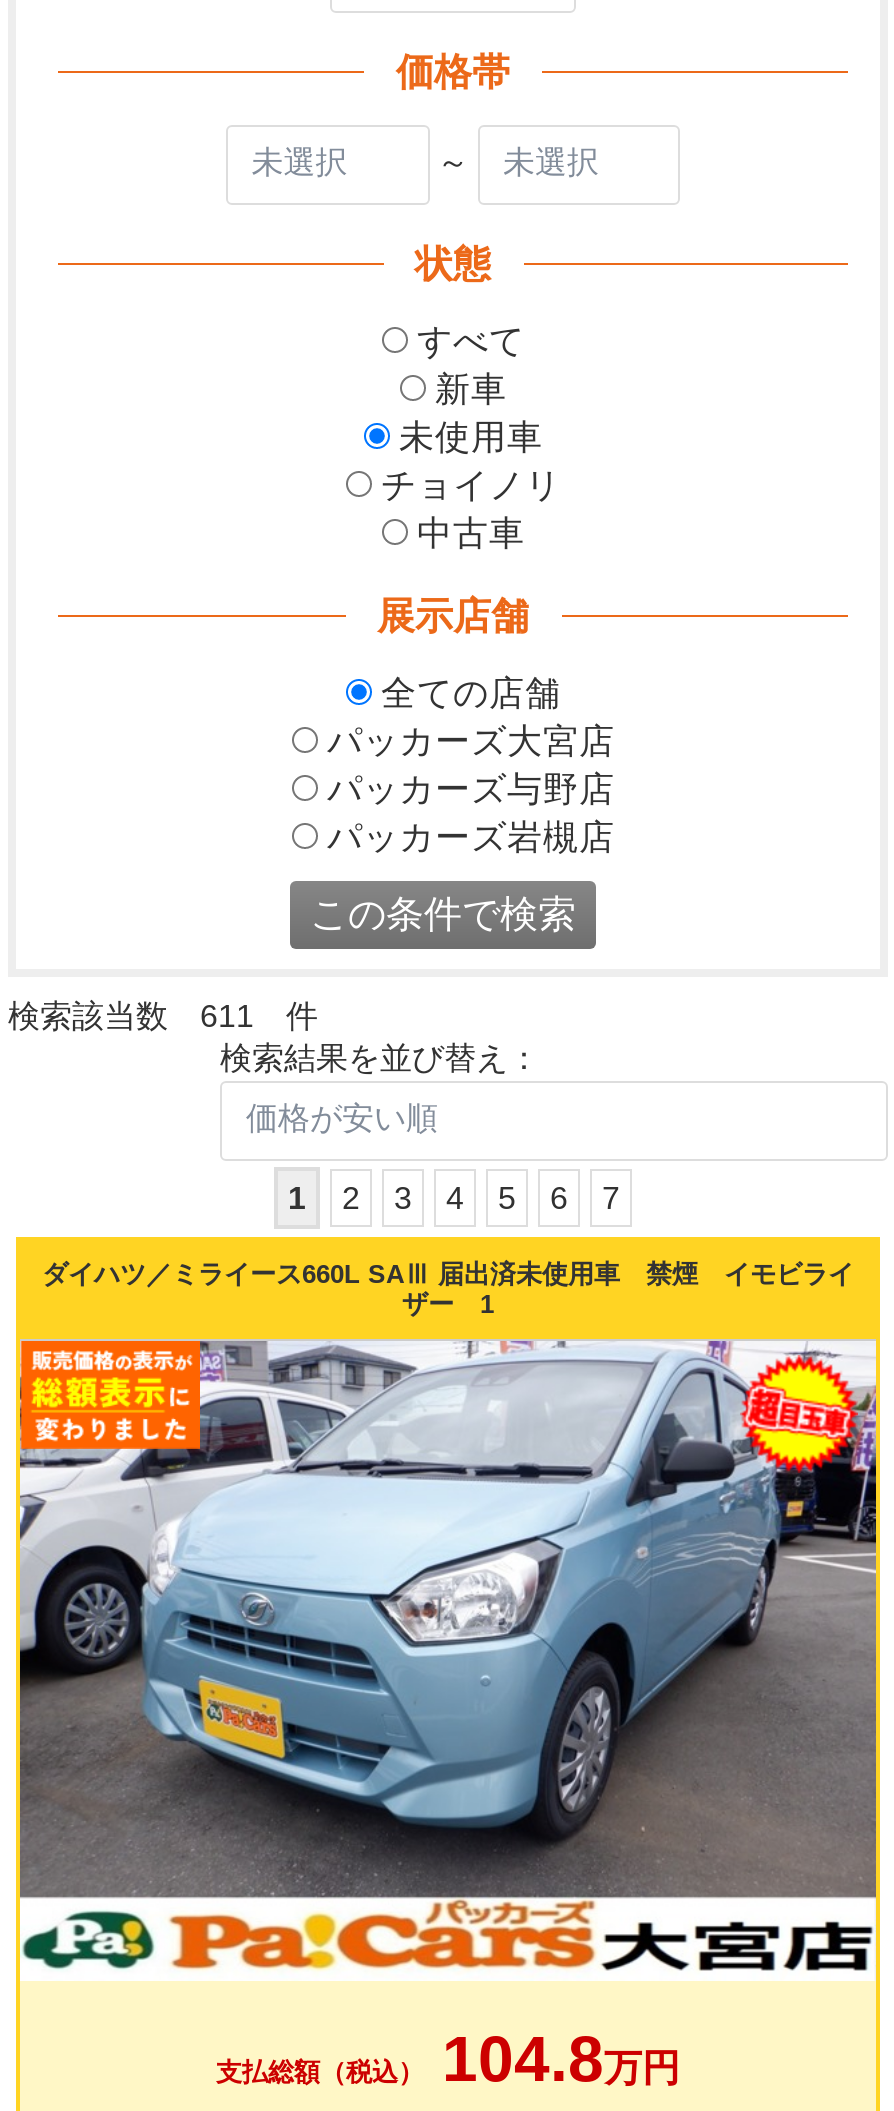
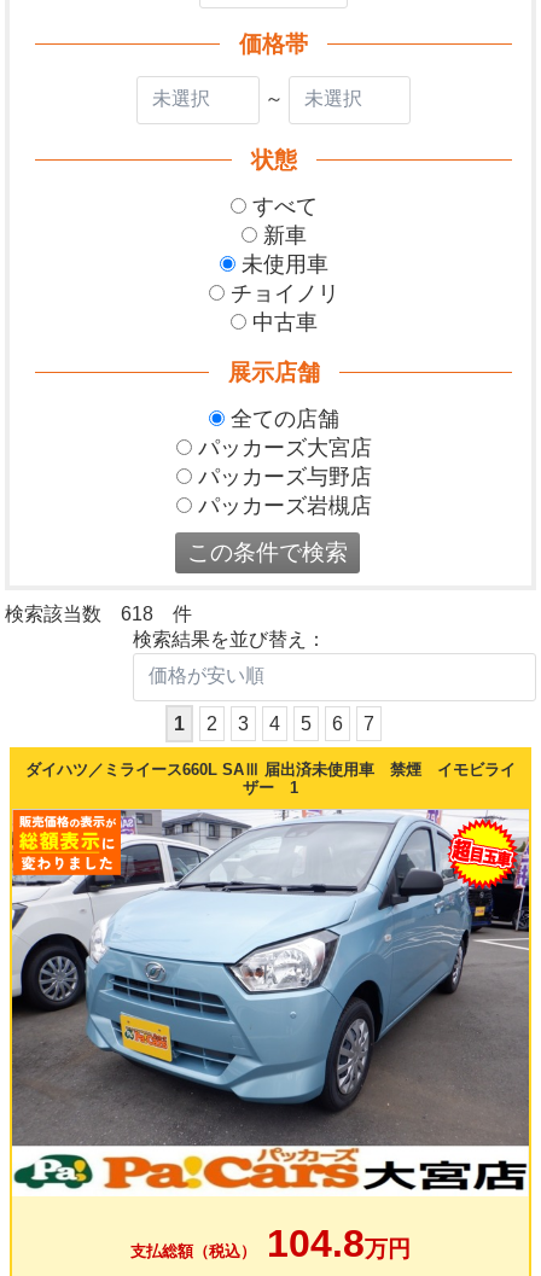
- 検索該当数 611 件
+ 検索該当数 618 件
